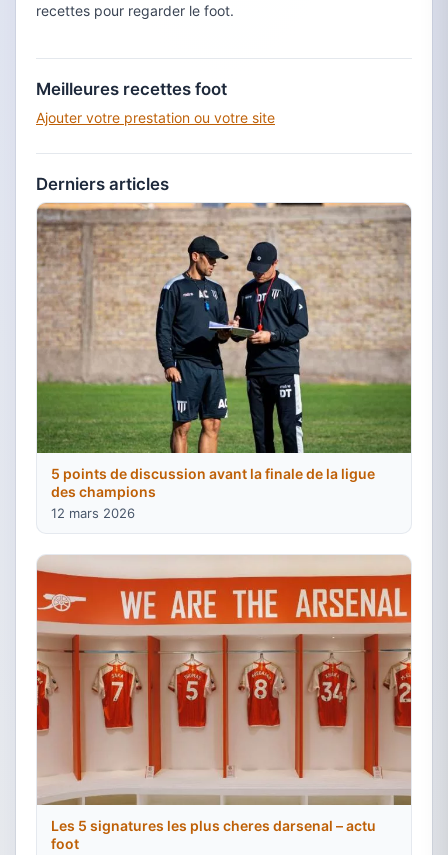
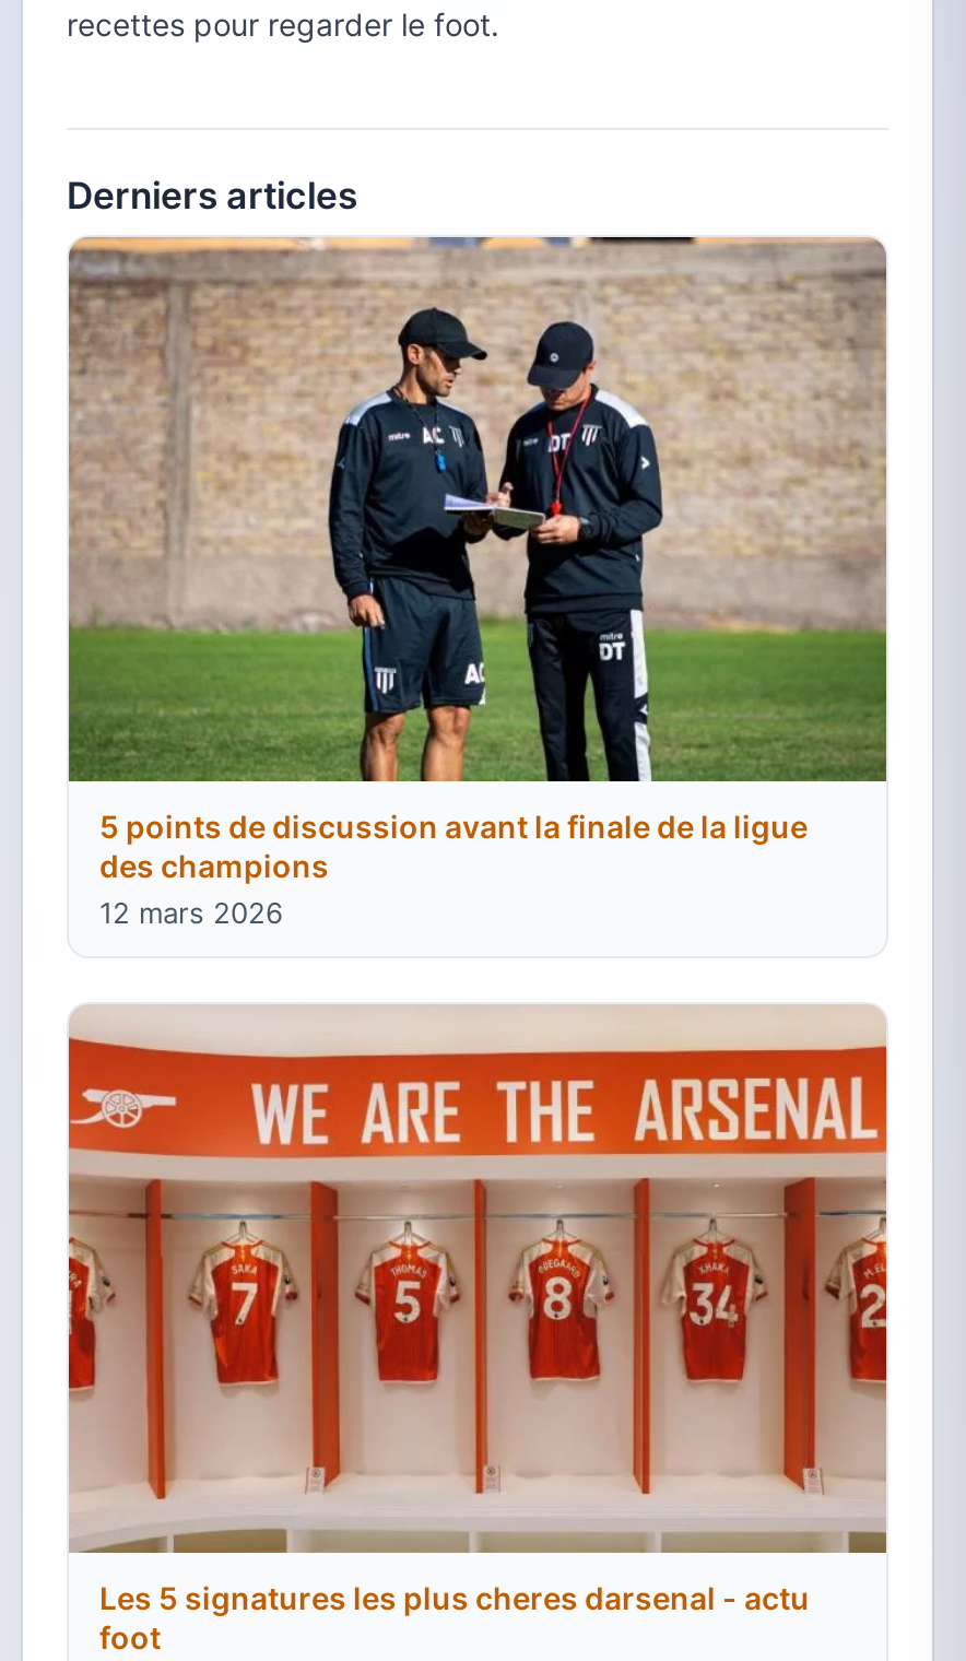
- Meilleures recettes foot
- Ajouter votre prestation ou votre site

- Les 5 signatures les plus cheres darsenal – actu
+ Les 5 signatures les plus cheres darsenal - actu
